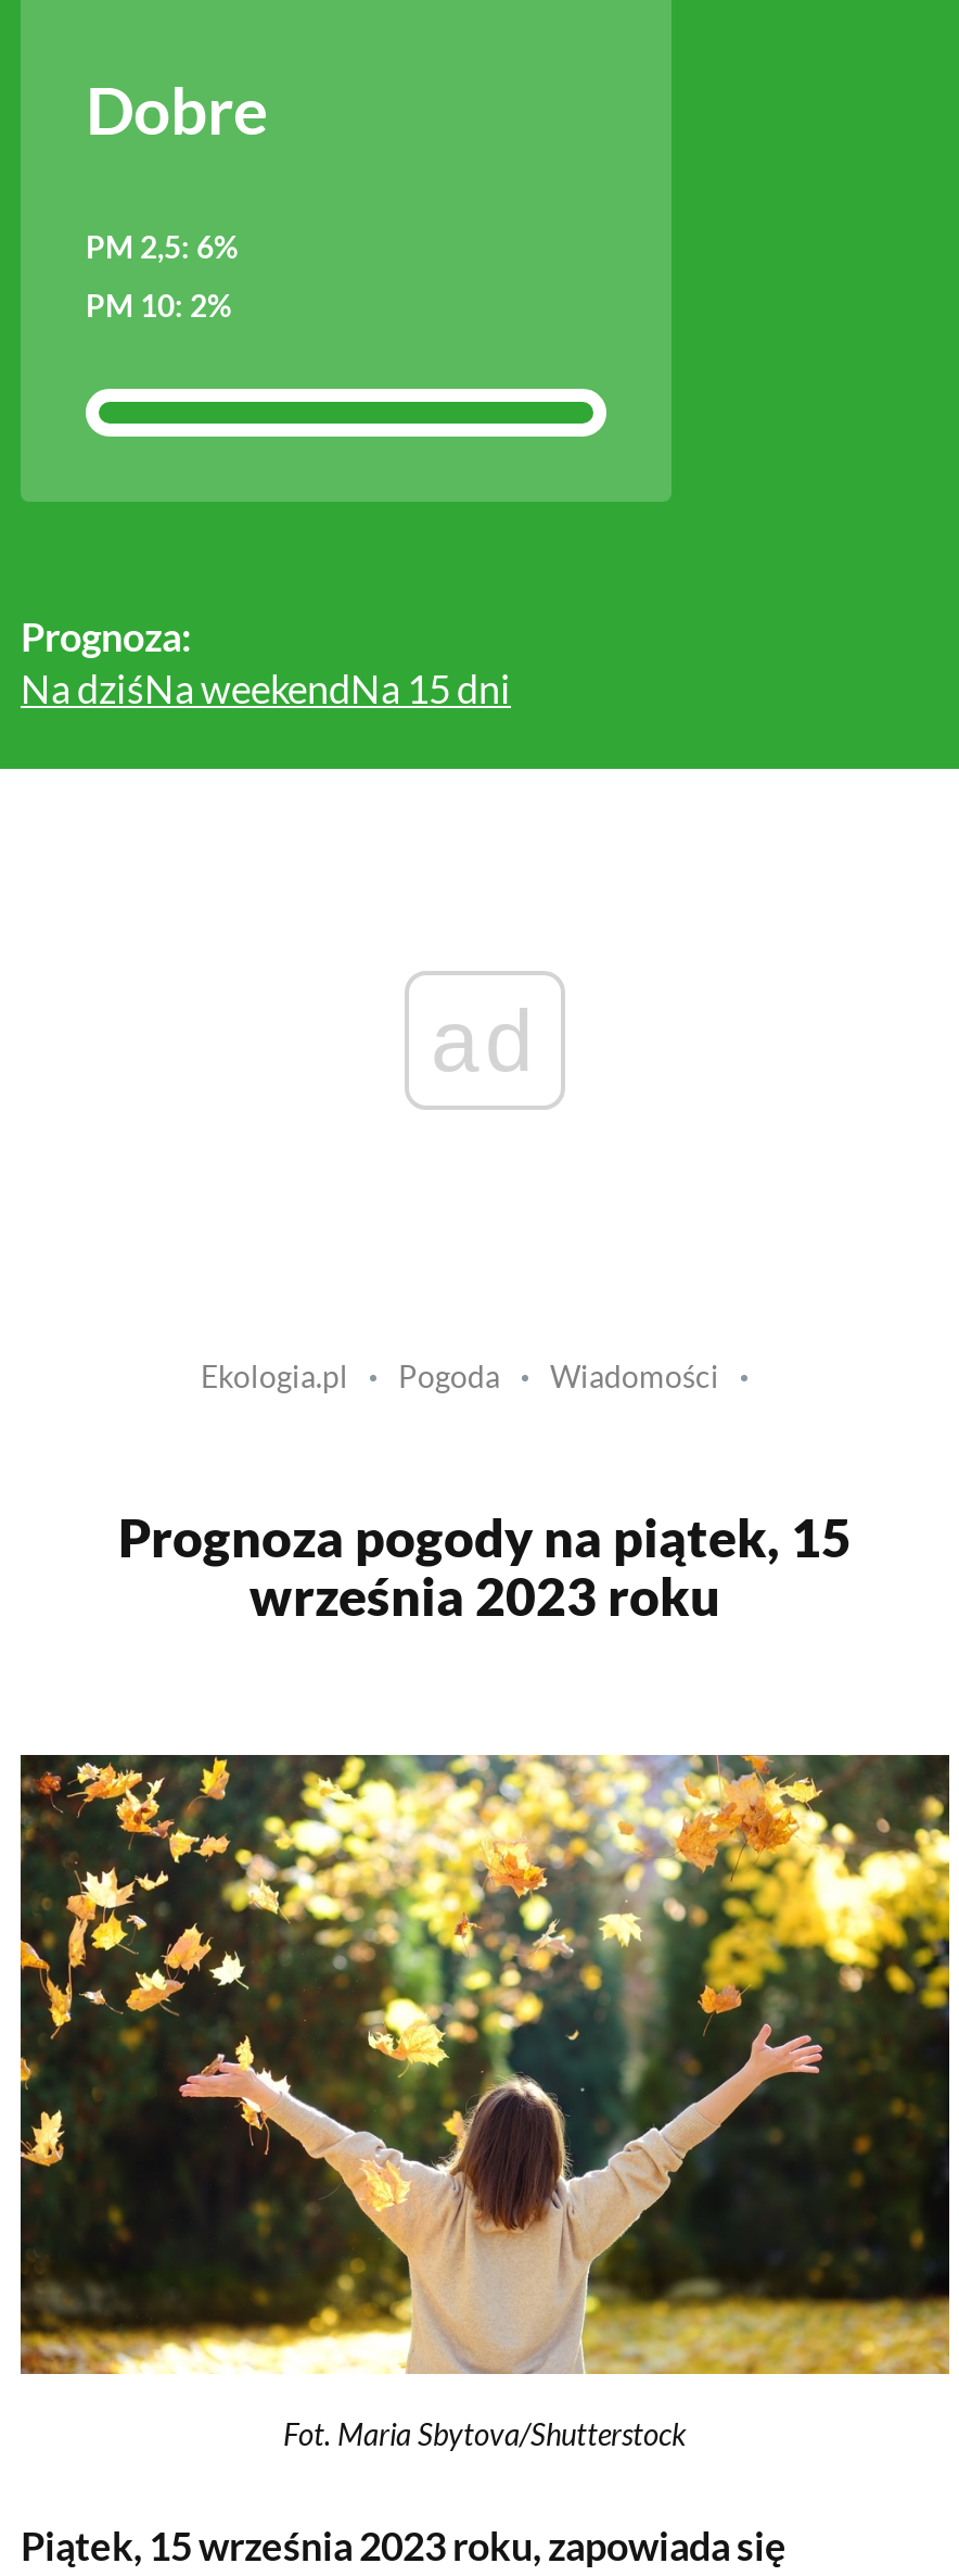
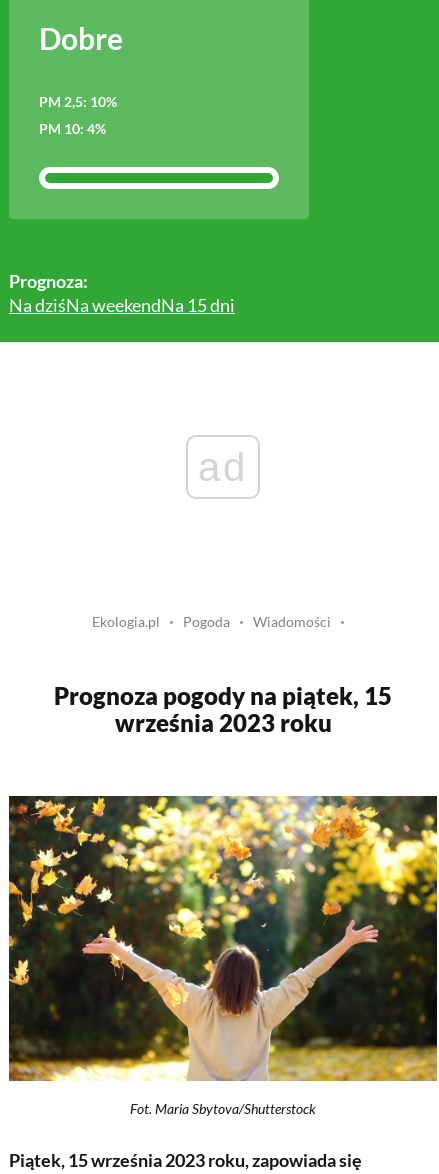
- PM 2,5: 6%
+ PM 2,5: 10%

- PM 10: 2%
+ PM 10: 4%
